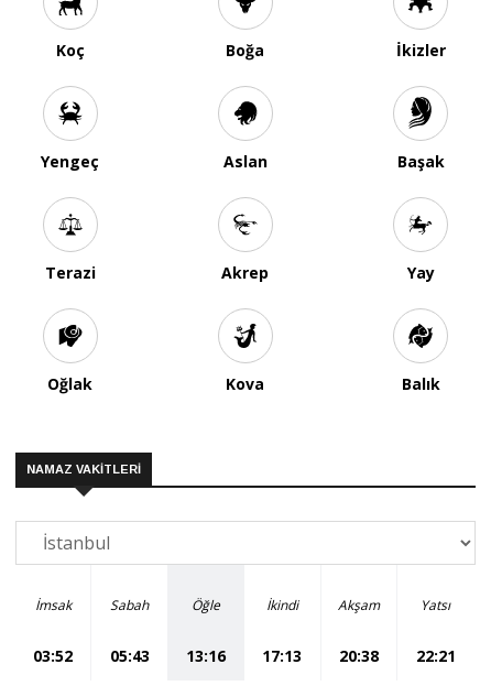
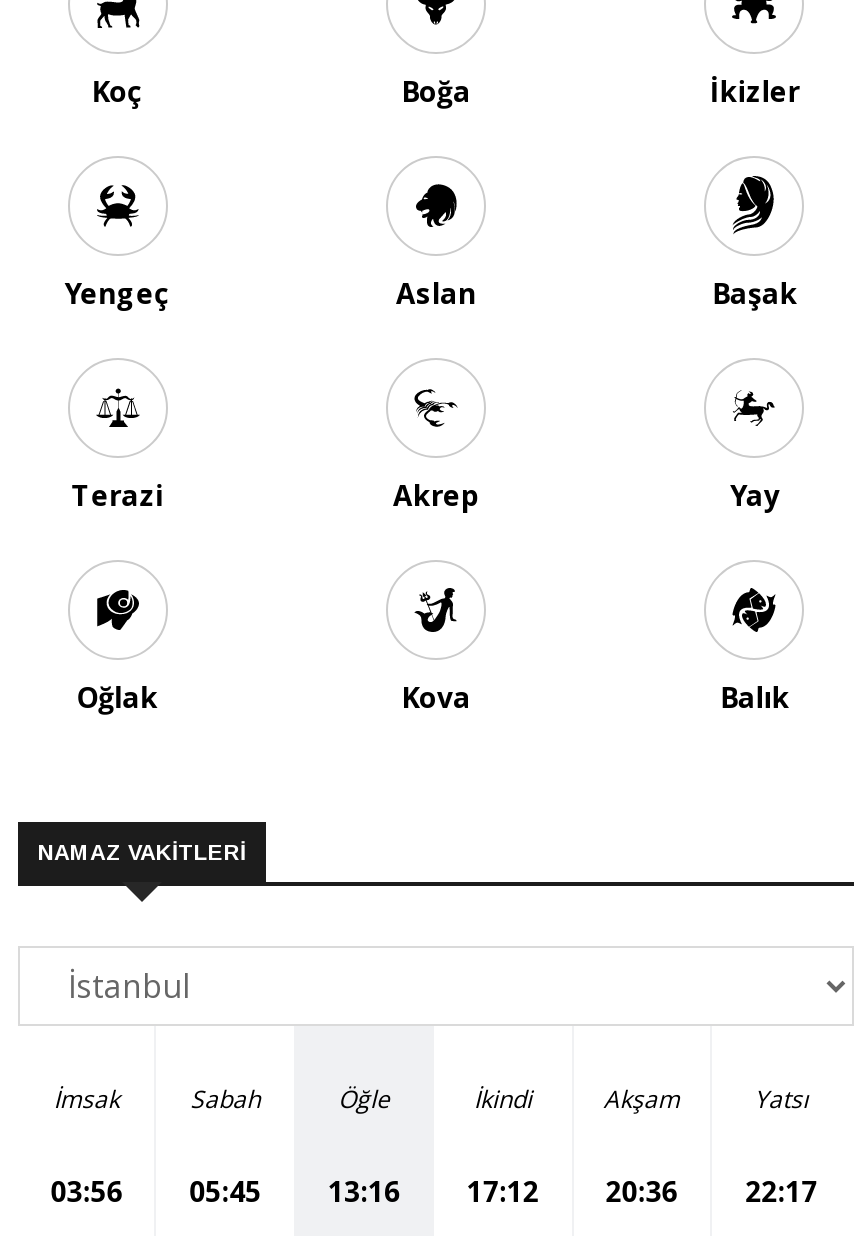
- 03:52
+ 03:56

- 05:43
+ 05:45

- 17:13
+ 17:12

- 20:38
+ 20:36

- 22:21
+ 22:17
